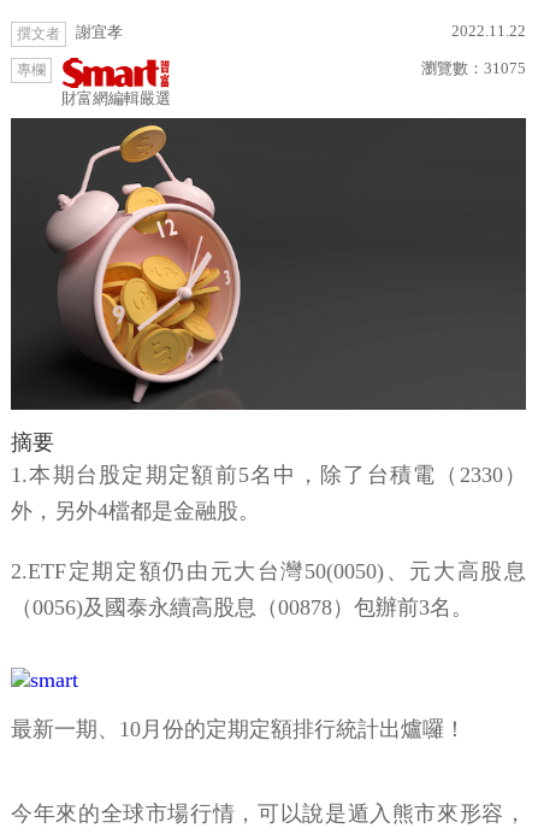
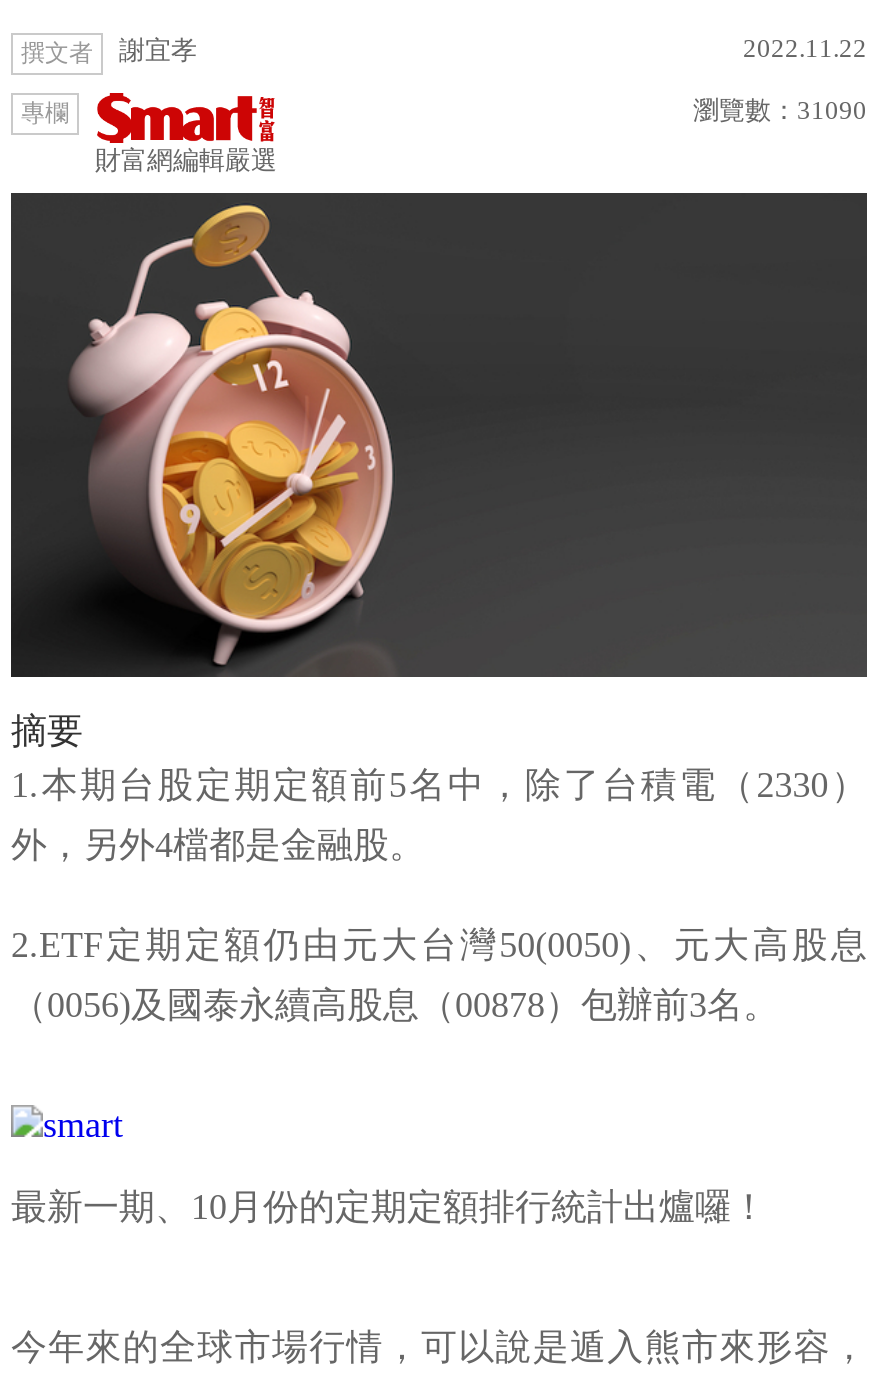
- 瀏覽數：31075
+ 瀏覽數：31090
